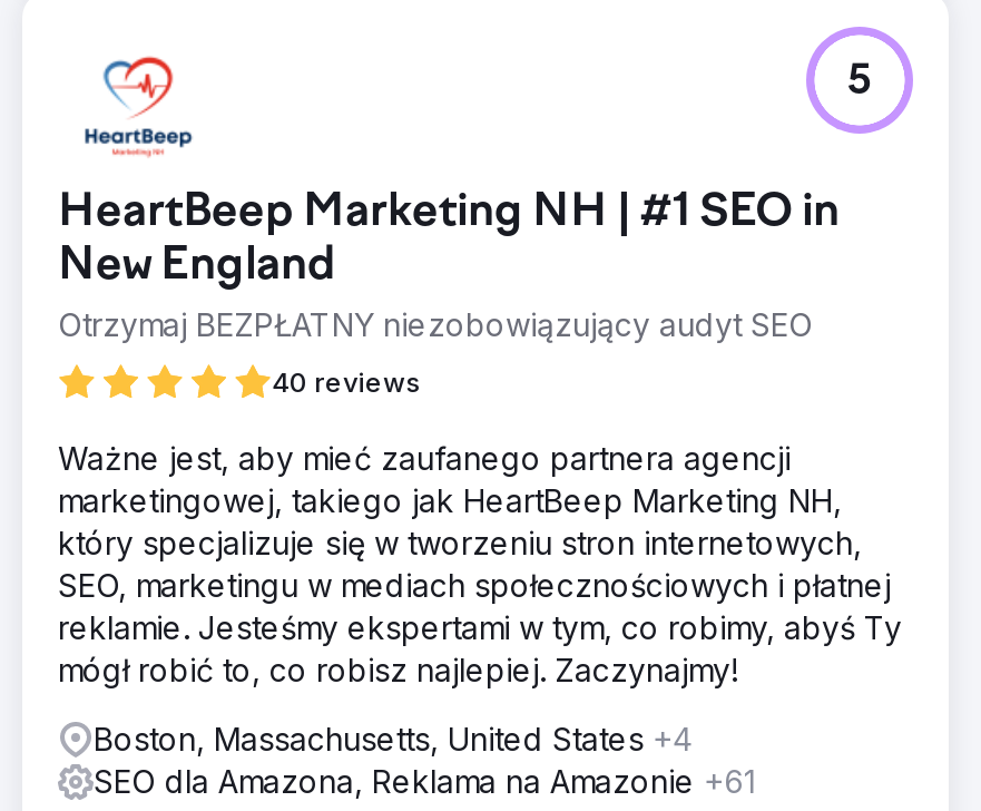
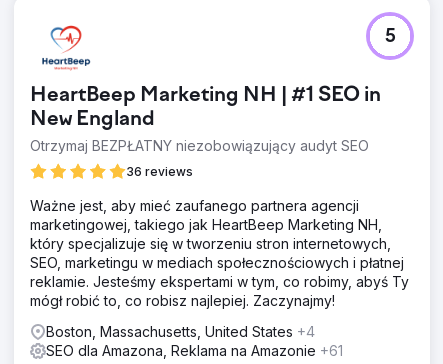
- 40 reviews
+ 36 reviews
